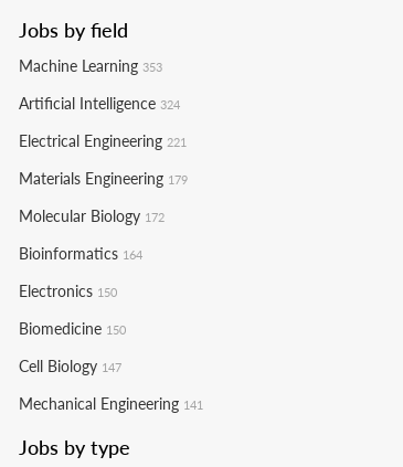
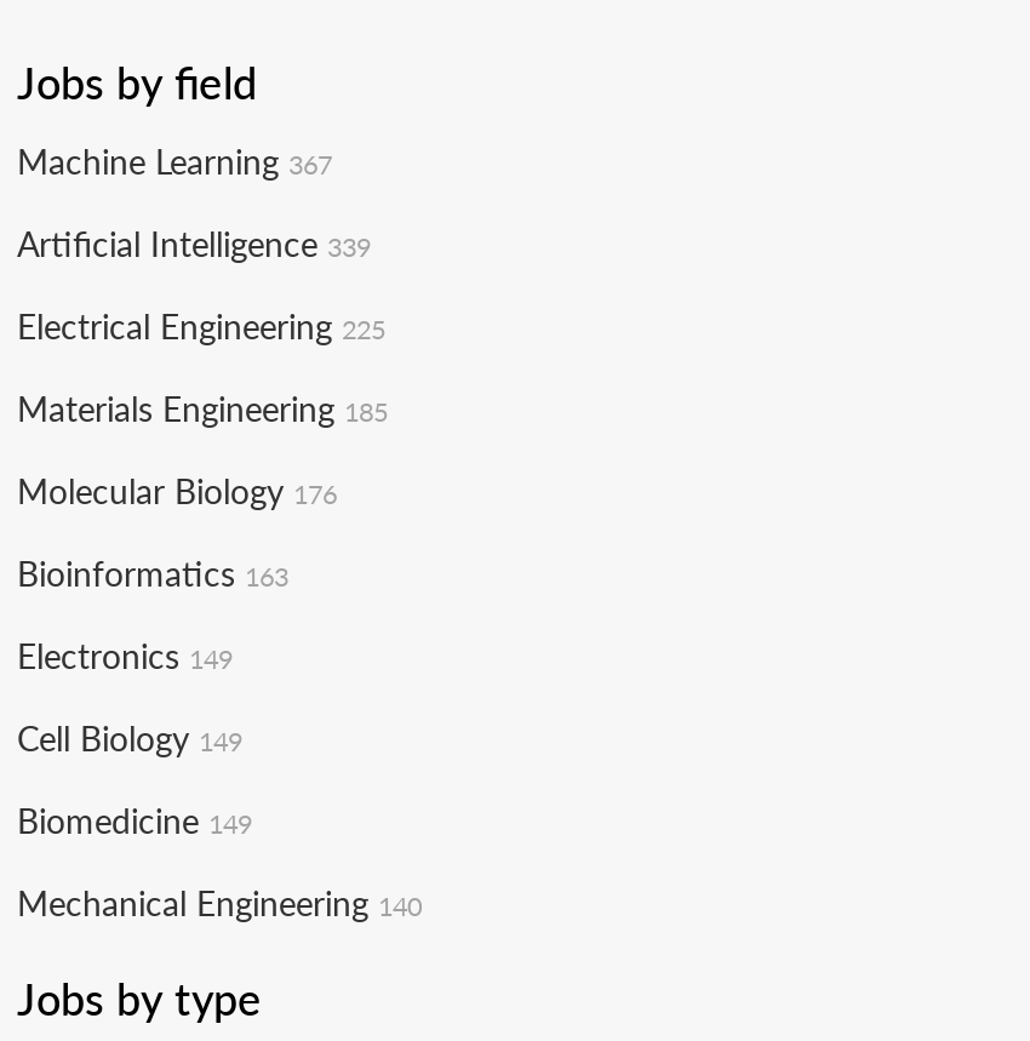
- Machine Learning 353
+ Machine Learning 367

- Artificial Intelligence 324
+ Artificial Intelligence 339

- Electrical Engineering 221
+ Electrical Engineering 225

- Materials Engineering 179
+ Materials Engineering 185

- Molecular Biology 172
+ Molecular Biology 176

- Bioinformatics 164
+ Bioinformatics 163

- Electronics 150
+ Electronics 149

- Biomedicine 150
+ Cell Biology 149

- Cell Biology 147
+ Biomedicine 149

- Mechanical Engineering 141
+ Mechanical Engineering 140
